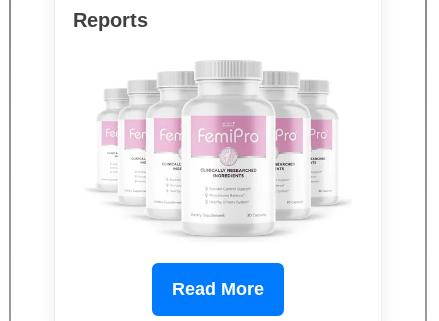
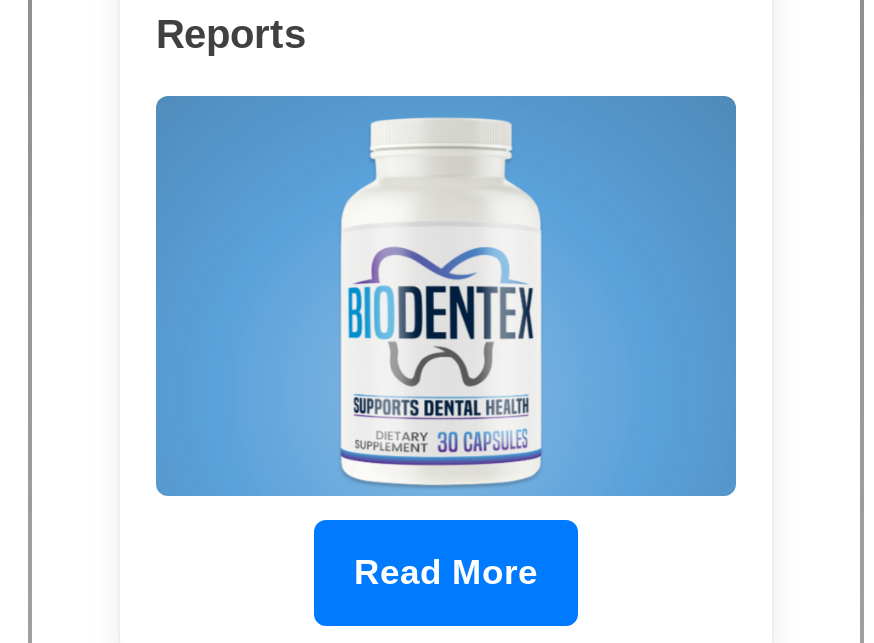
- [image]
+ [image]
